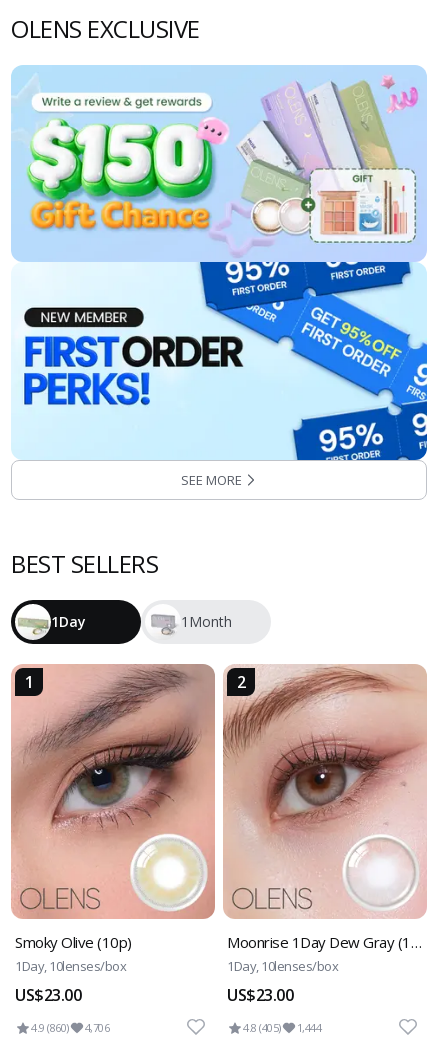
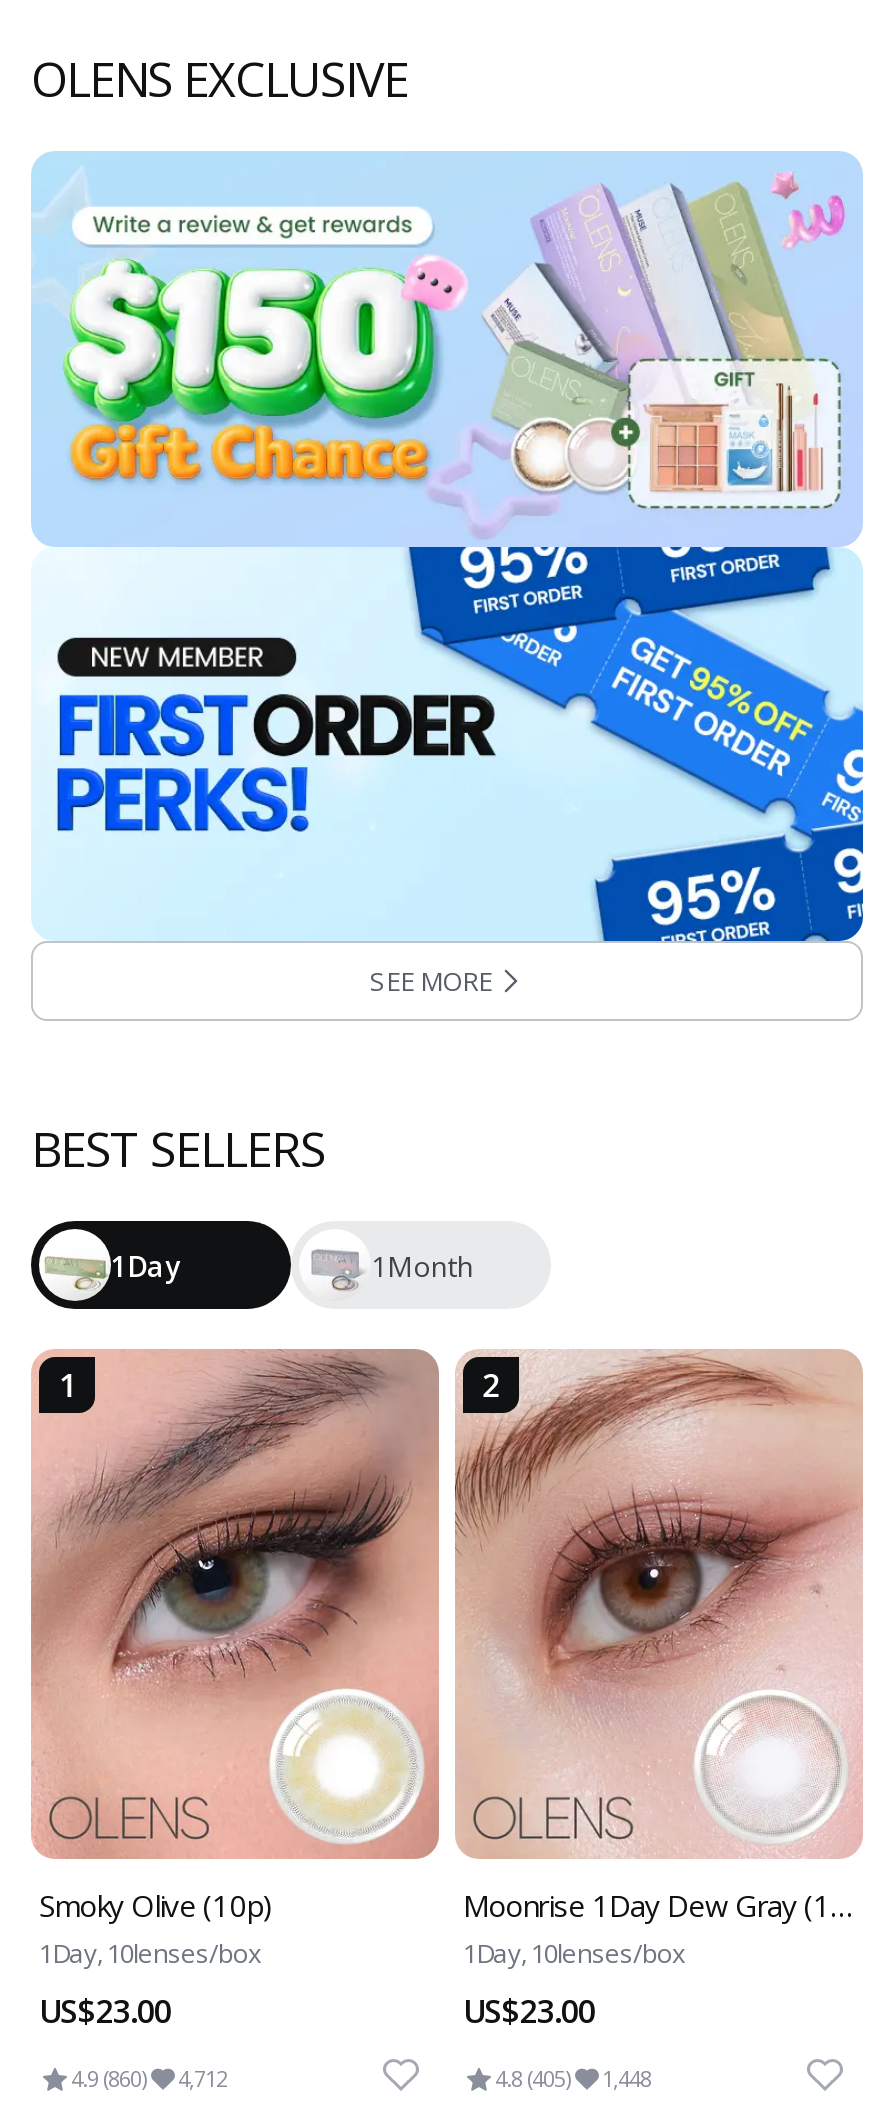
- 4.9 (860) 4,706
+ 4.9 (860) 4,712

- 4.8 (405) 1,444
+ 4.8 (405) 1,448
